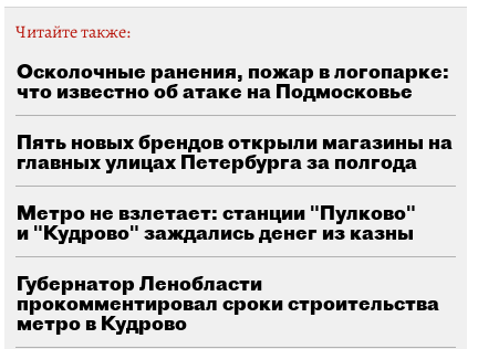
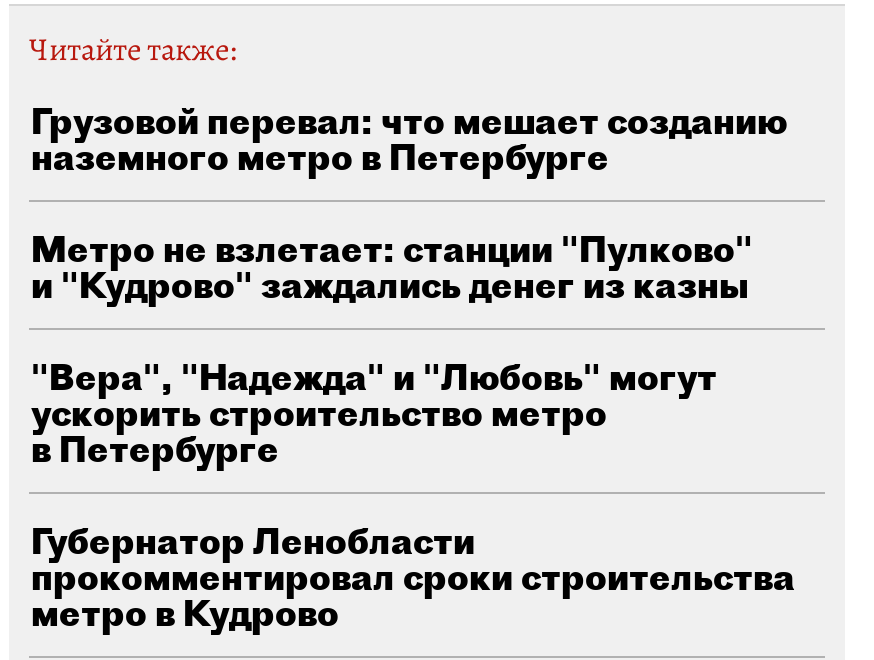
- Осколочные ранения, пожар в логопарке:
- что известно об атаке на Подмосковье
- Пять новых брендов открыли магазины на
- главных улицах Петербурга за полгода
+ Грузовой перевал: что мешает созданию
+ наземного метро в Петербурге

moved up: Метро не взлетает: станции "Пулково" | и "Кудрово" заждались денег из казны

+ "Вера", "Надежда" и "Любовь" могут
+ ускорить строительство метро
+ в Петербурге
